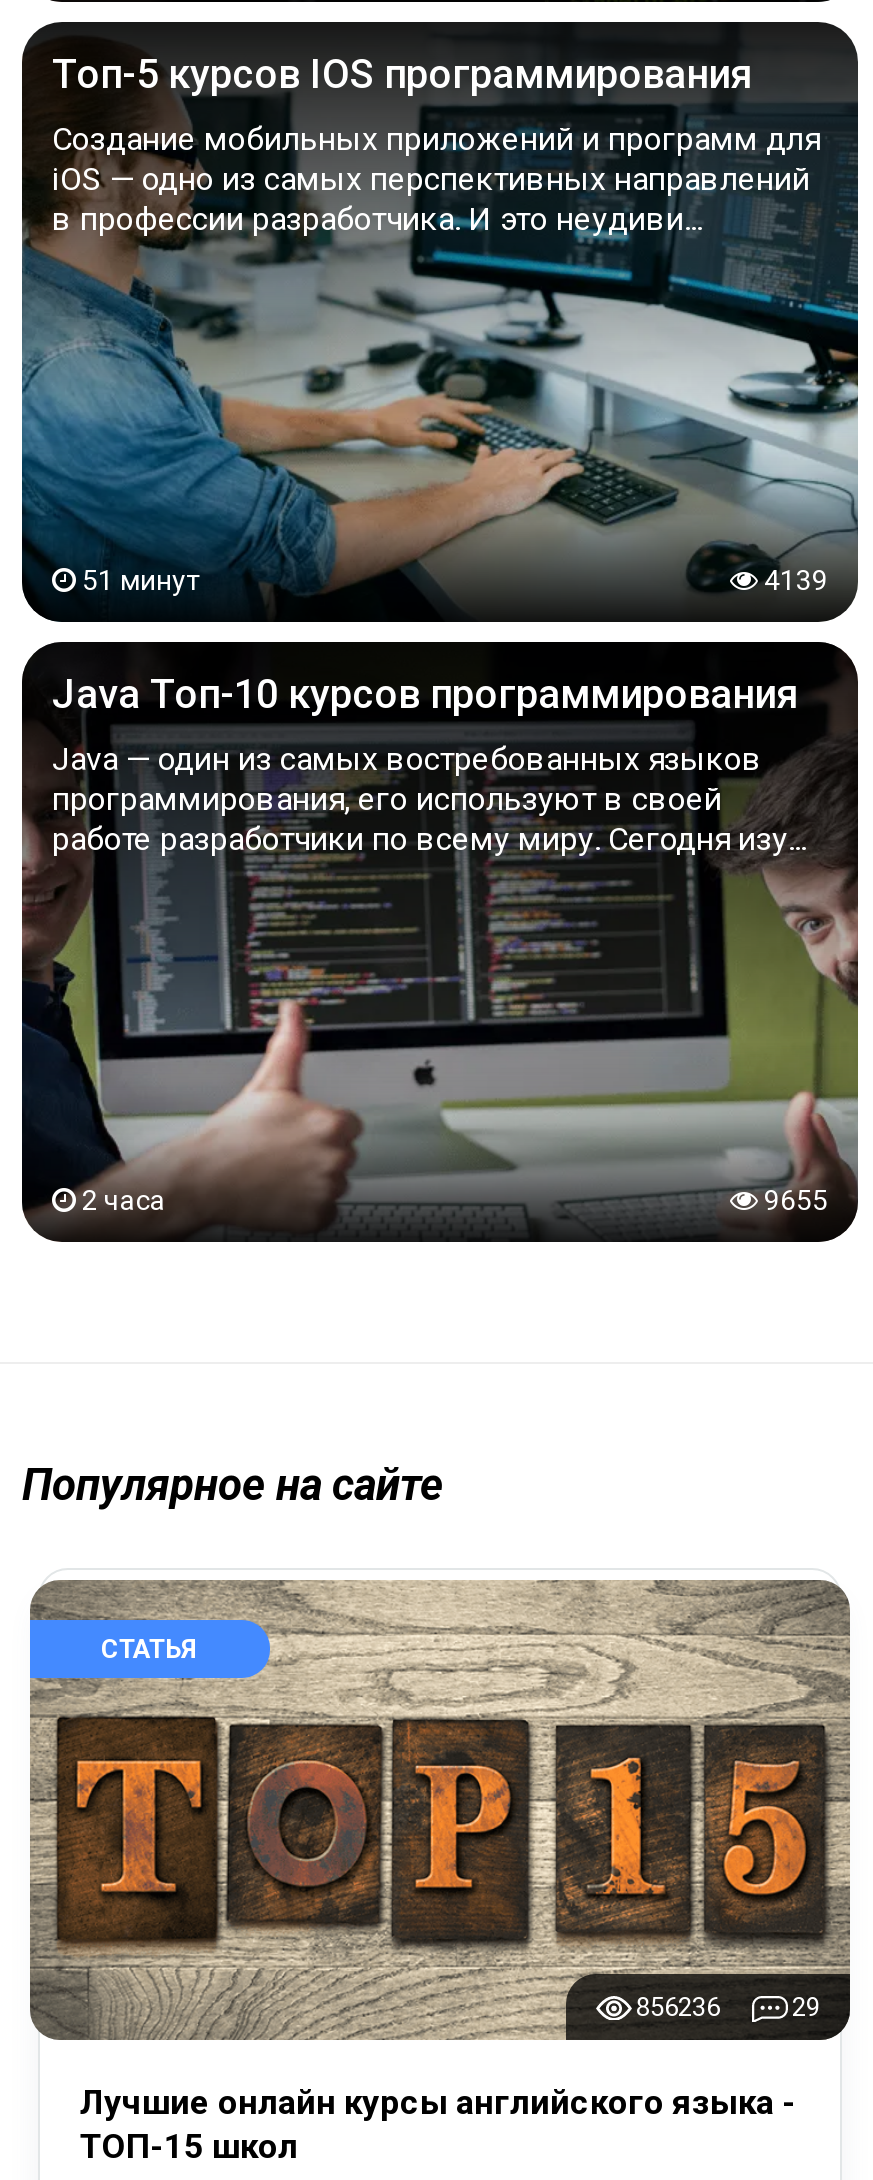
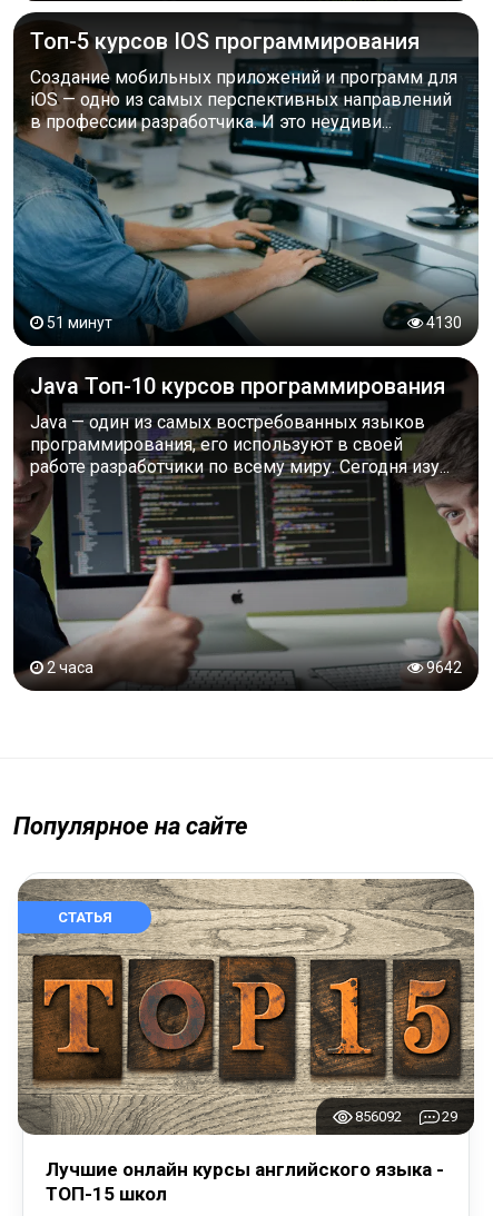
- 4139
+ 4130

- 9655
+ 9642

- 856236
+ 856092
